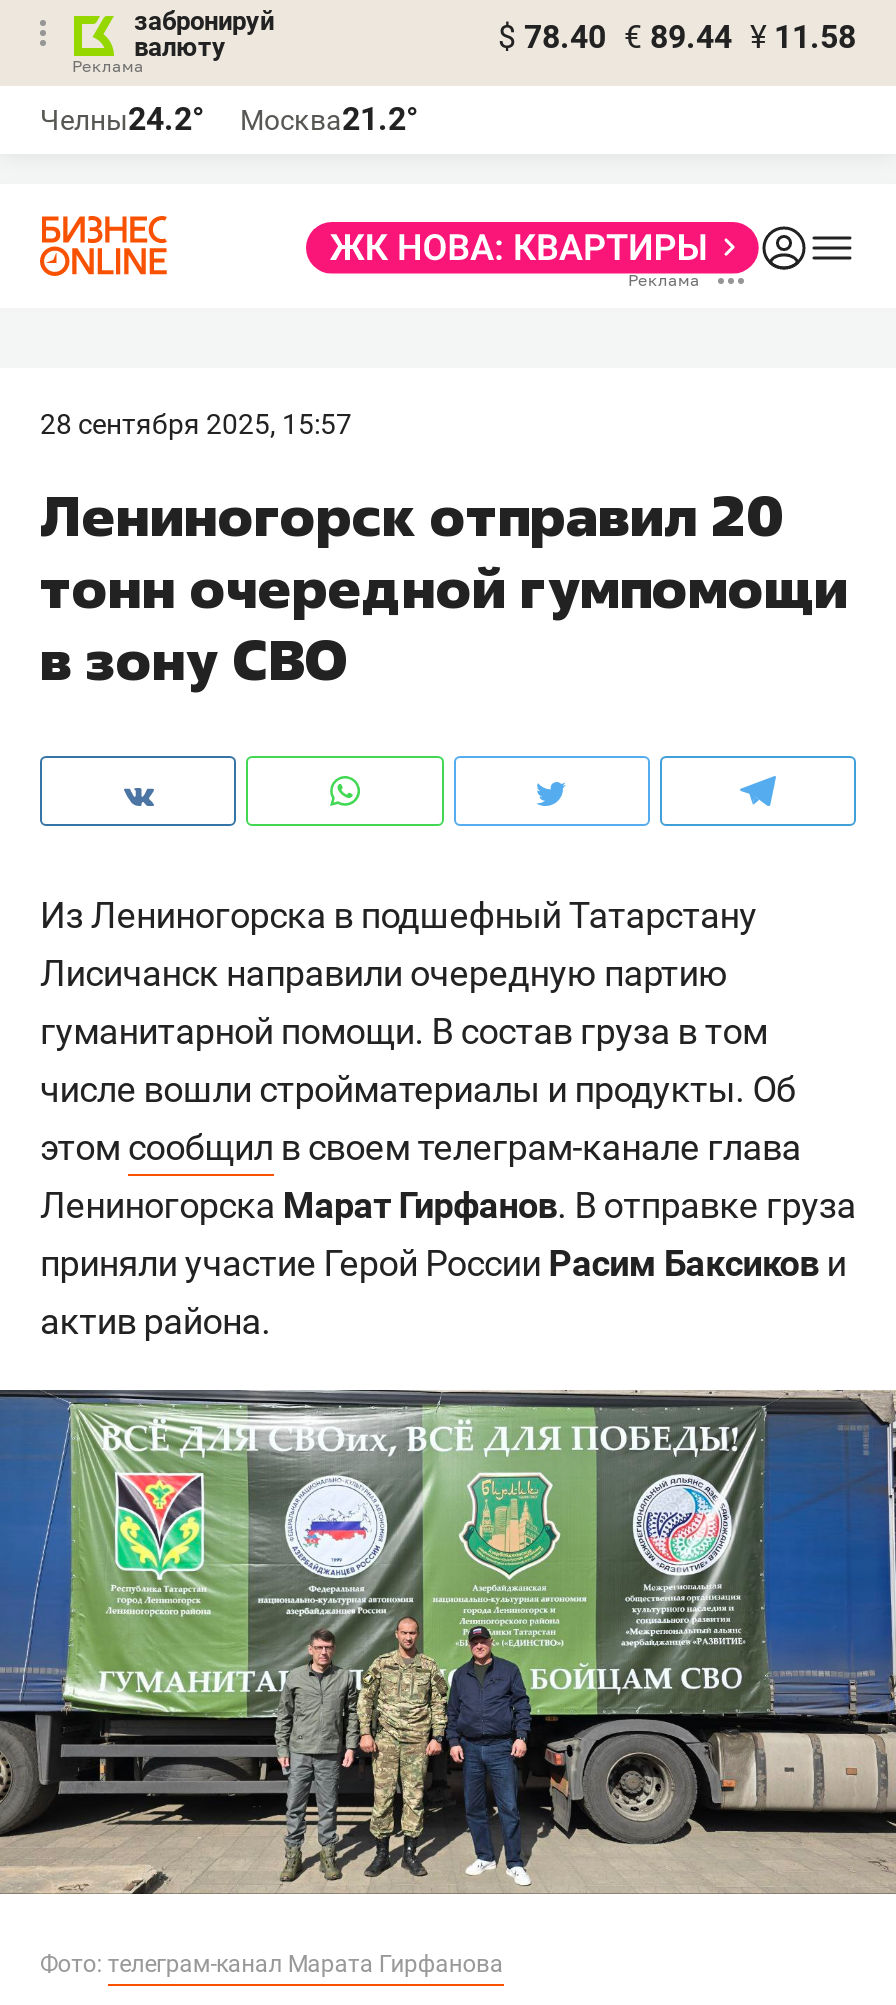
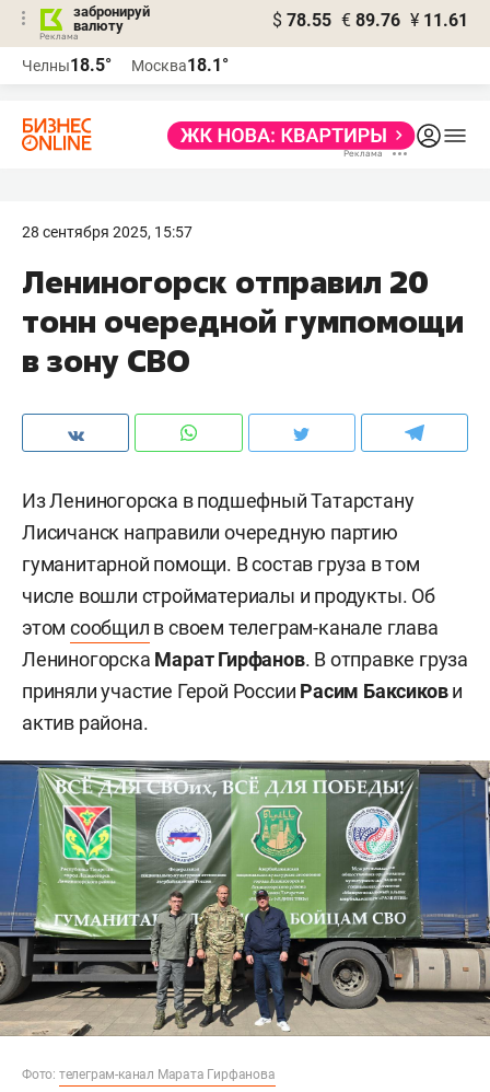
- $ 78.40 € 89.44 ¥ 11.58
+ $ 78.55 € 89.76 ¥ 11.61

- Челны24.2°
+ Челны18.5°

- Москва21.2°
+ Москва18.1°
